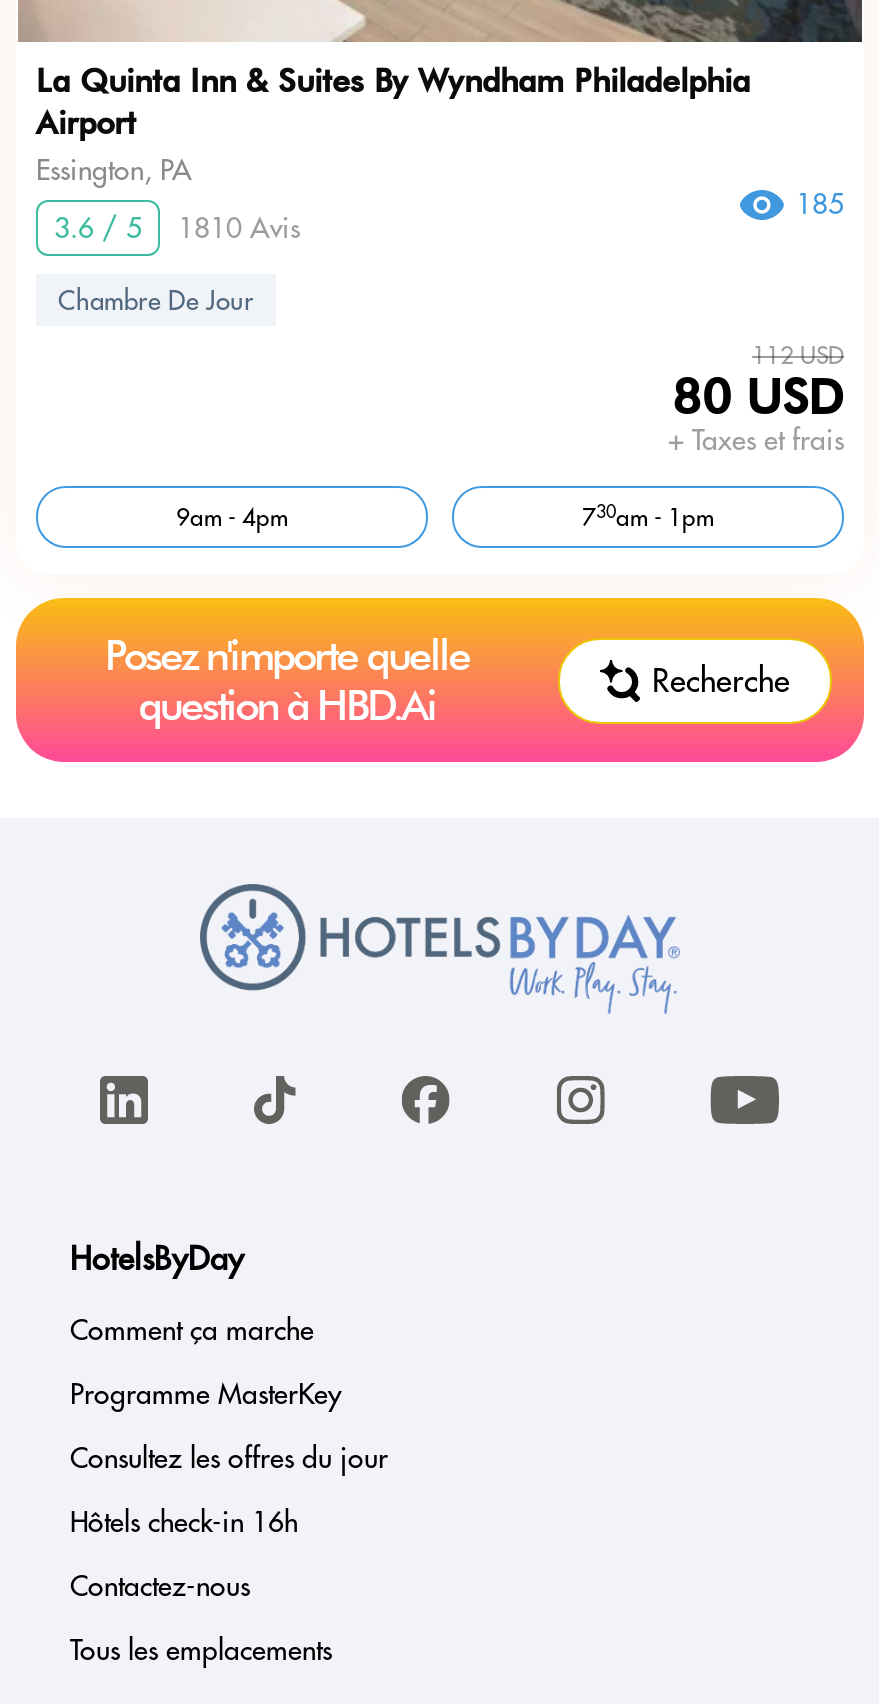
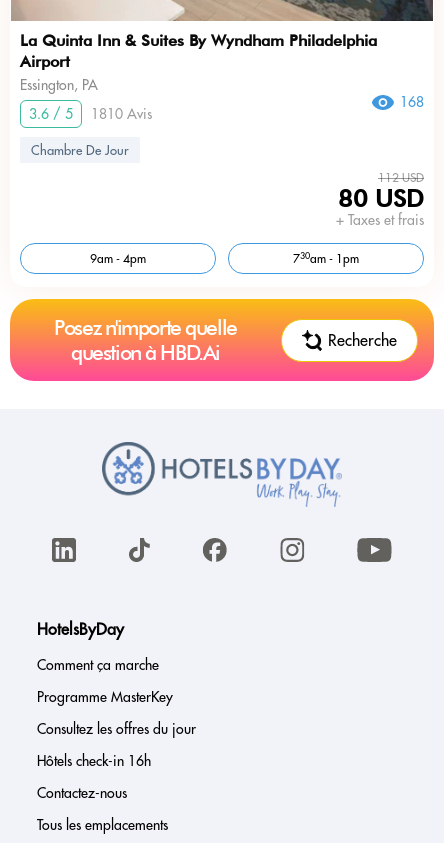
- 185
+ 168
